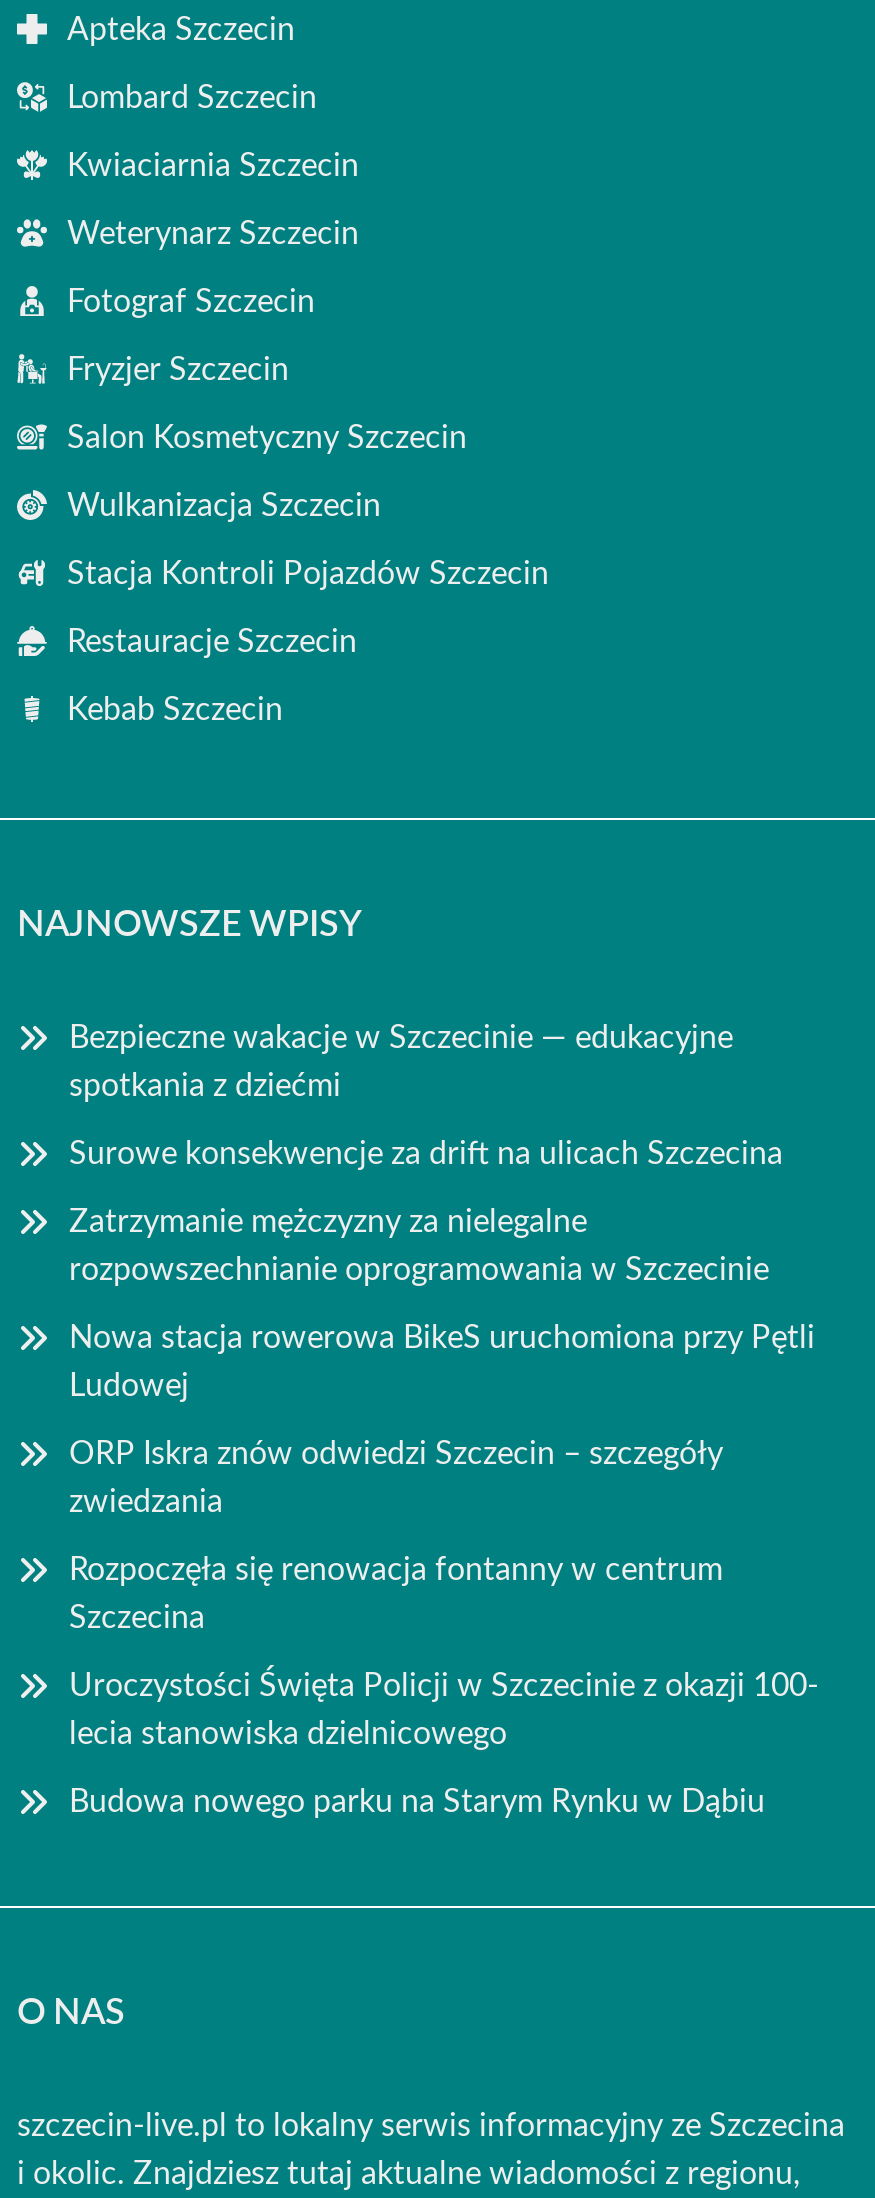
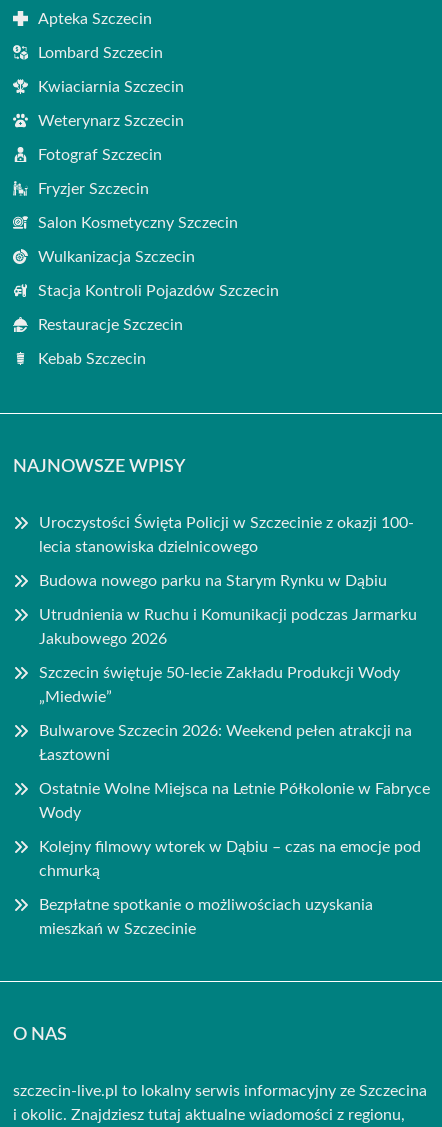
- Bezpieczne wakacje w Szczecinie — edukacyjne
- spotkania z dziećmi
- Surowe konsekwencje za drift na ulicach Szczecina
- Zatrzymanie mężczyzny za nielegalne
- rozpowszechnianie oprogramowania w Szczecinie
- Nowa stacja rowerowa BikeS uruchomiona przy Pętli
- Ludowej
- ORP Iskra znów odwiedzi Szczecin – szczegóły
- zwiedzania
- Rozpoczęła się renowacja fontanny w centrum
- Szczecina

moved up: Uroczystości Święta Policji w Szczecinie z okazji 100- | lecia stanowiska dzielnicowego | Budowa nowego parku na Starym Rynku w Dąbiu

+ Utrudnienia w Ruchu i Komunikacji podczas Jarmarku
+ Jakubowego 2026
+ Szczecin świętuje 50-lecie Zakładu Produkcji Wody
+ „Miedwie”
+ Bulwarove Szczecin 2026: Weekend pełen atrakcji na
+ Łasztowni
+ Ostatnie Wolne Miejsca na Letnie Półkolonie w Fabryce
+ Wody
+ Kolejny filmowy wtorek w Dąbiu – czas na emocje pod
+ chmurką
+ Bezpłatne spotkanie o możliwościach uzyskania
+ mieszkań w Szczecinie
